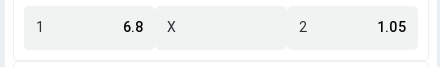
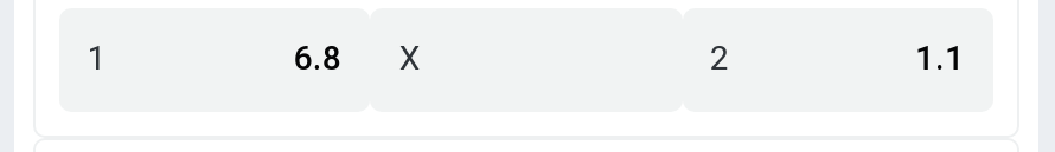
- 1.05
+ 1.1
